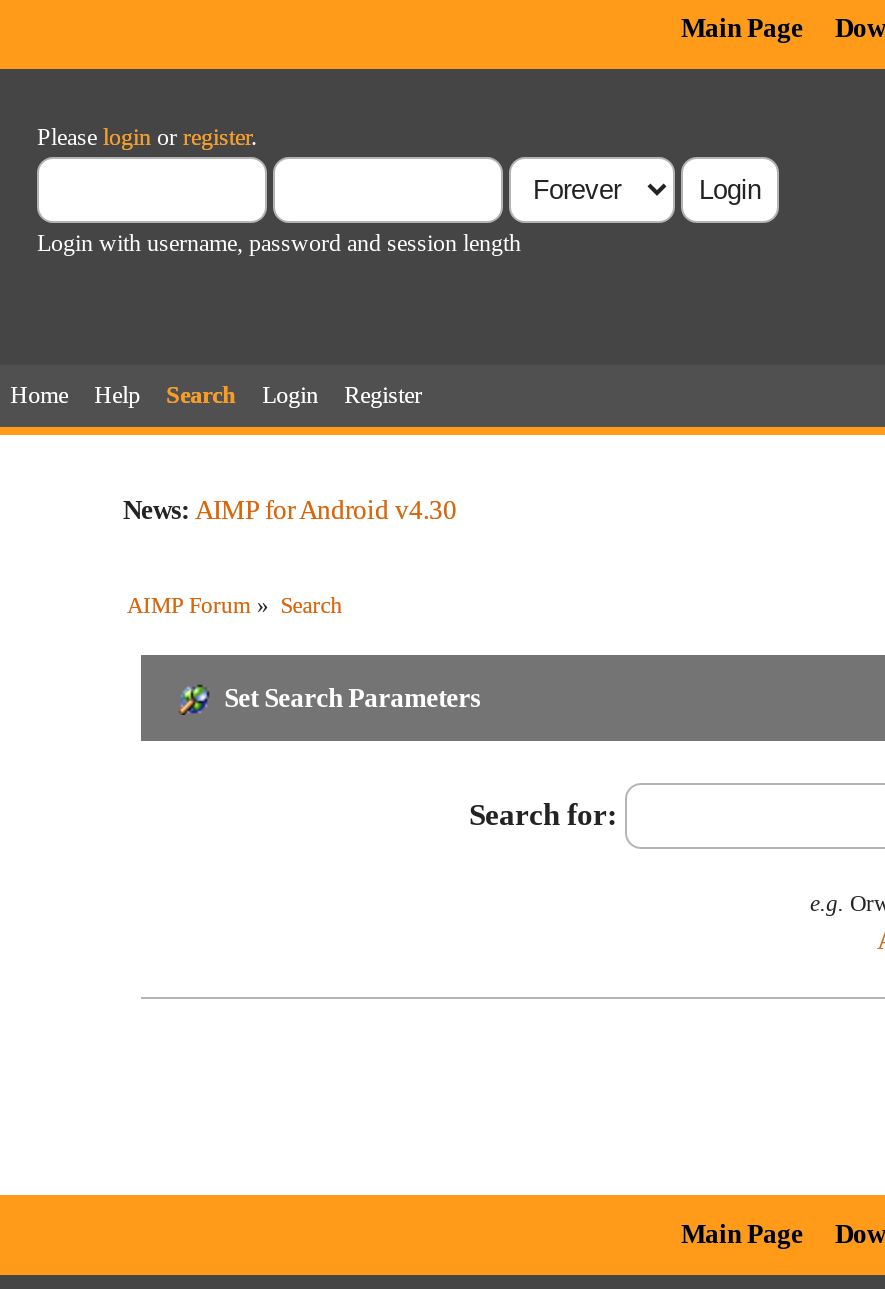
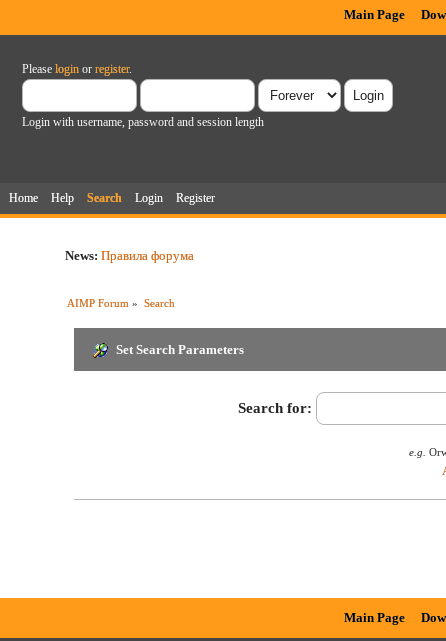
- News: AIMP for Android v4.30
+ News: Правила форума
